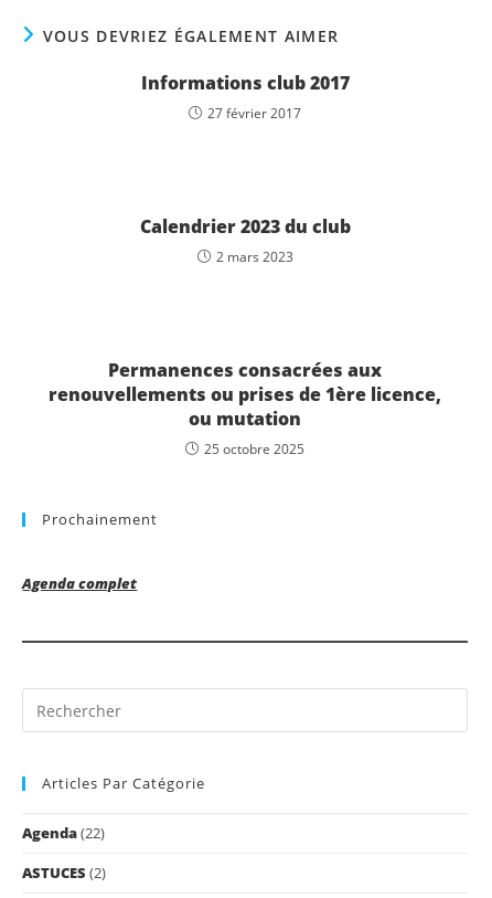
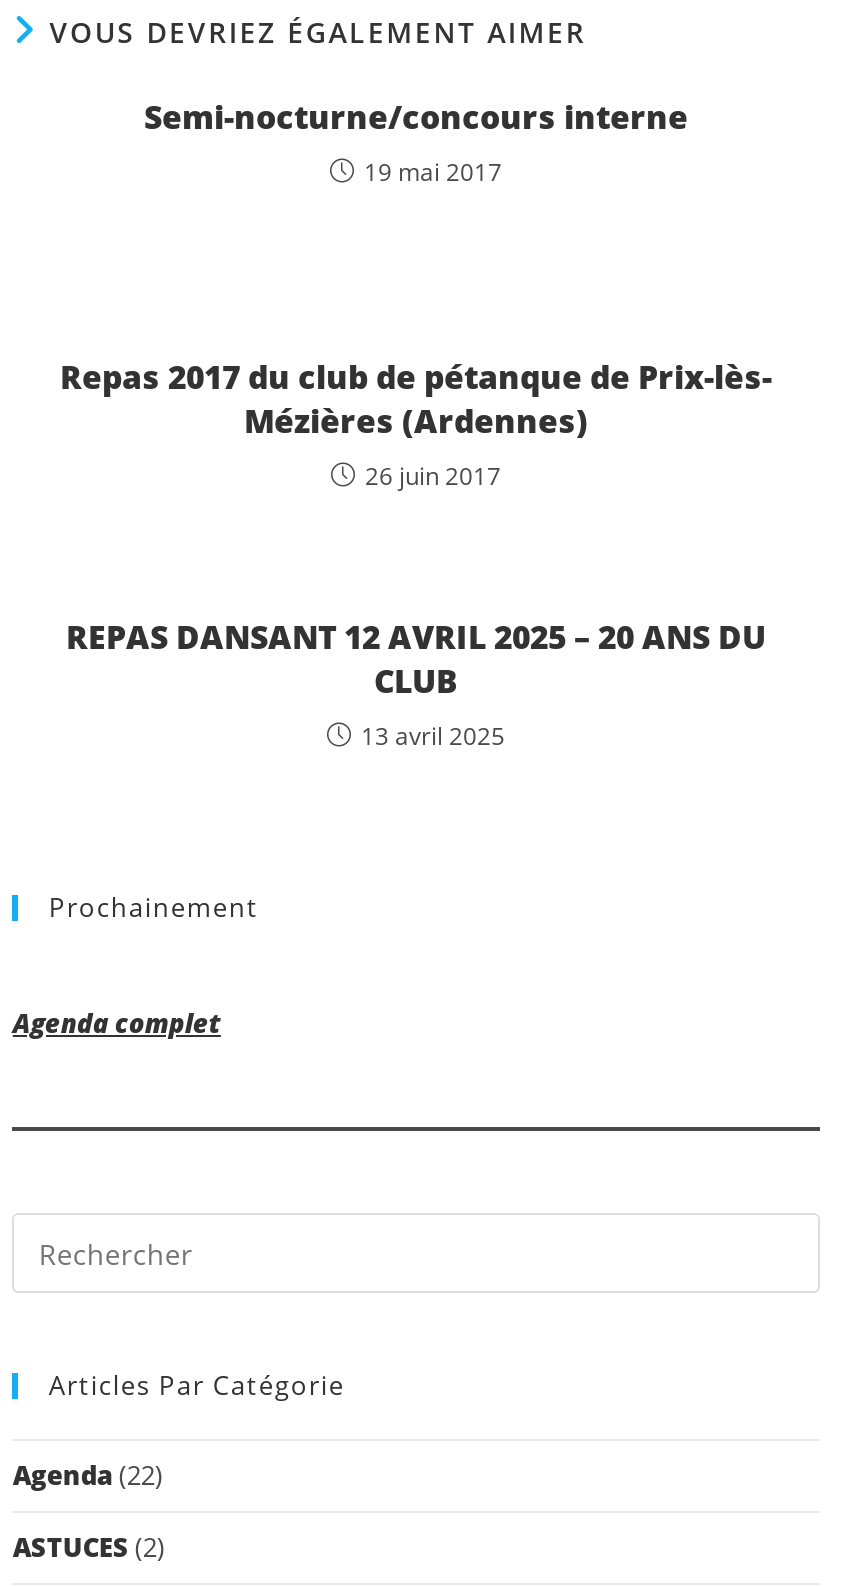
- Informations club 2017
- 27 février 2017
+ Semi-nocturne/concours interne
+ 19 mai 2017

- Calendrier 2023 du club
- 2 mars 2023
+ Repas 2017 du club de pétanque de Prix-lès-
+ Mézières (Ardennes)
+ 26 juin 2017

- Permanences consacrées aux
- renouvellements ou prises de 1ère licence,
- ou mutation
- 25 octobre 2025
+ REPAS DANSANT 12 AVRIL 2025 – 20 ANS DU
+ CLUB
+ 13 avril 2025
